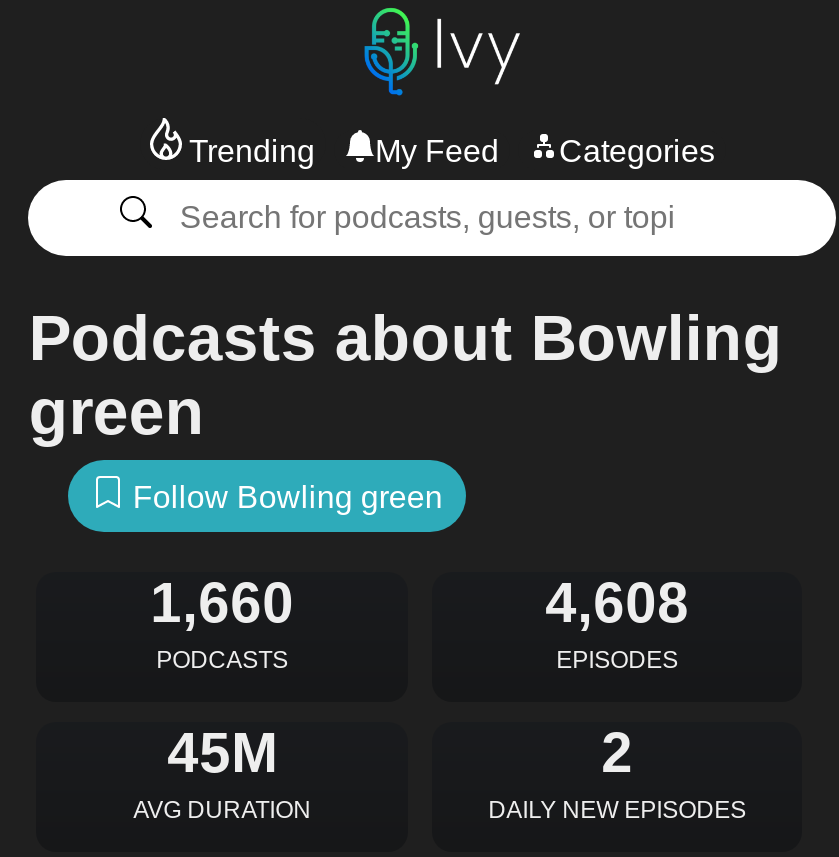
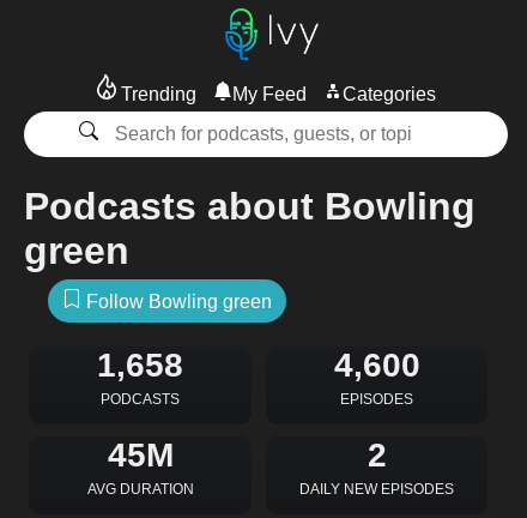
- 1,660
+ 1,658

- 4,608
+ 4,600
